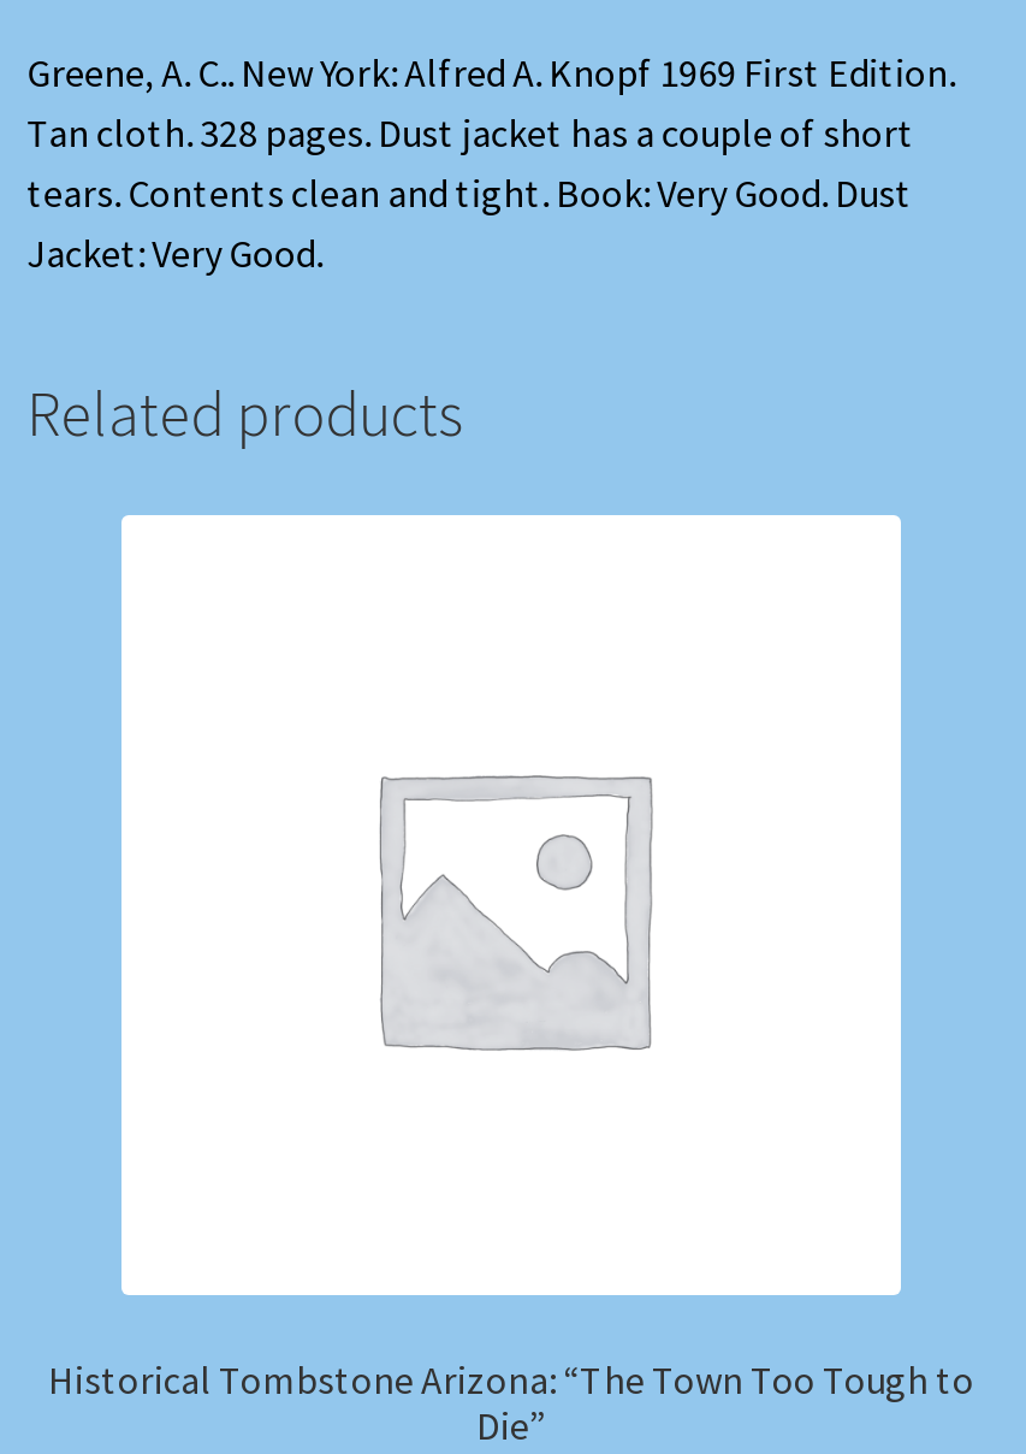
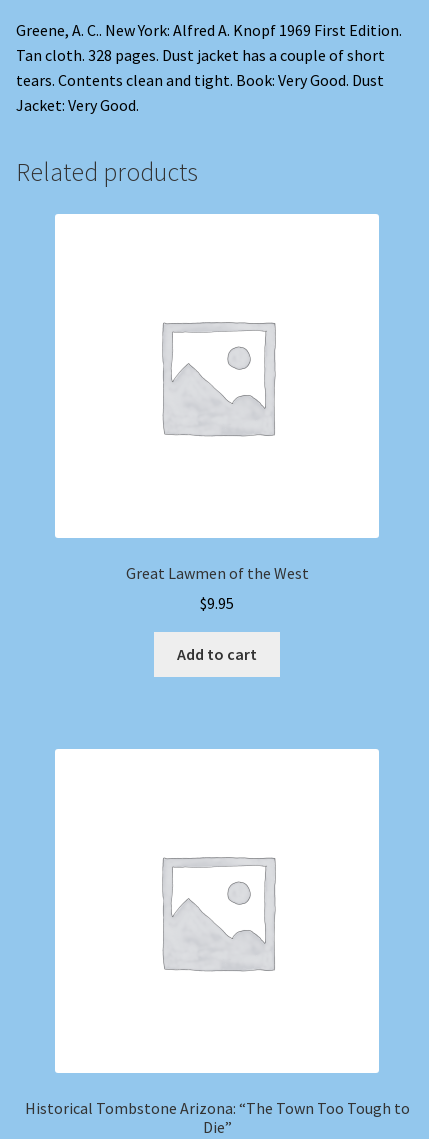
+ Great Lawmen of the West
+ $9.95
+ Add to cart
